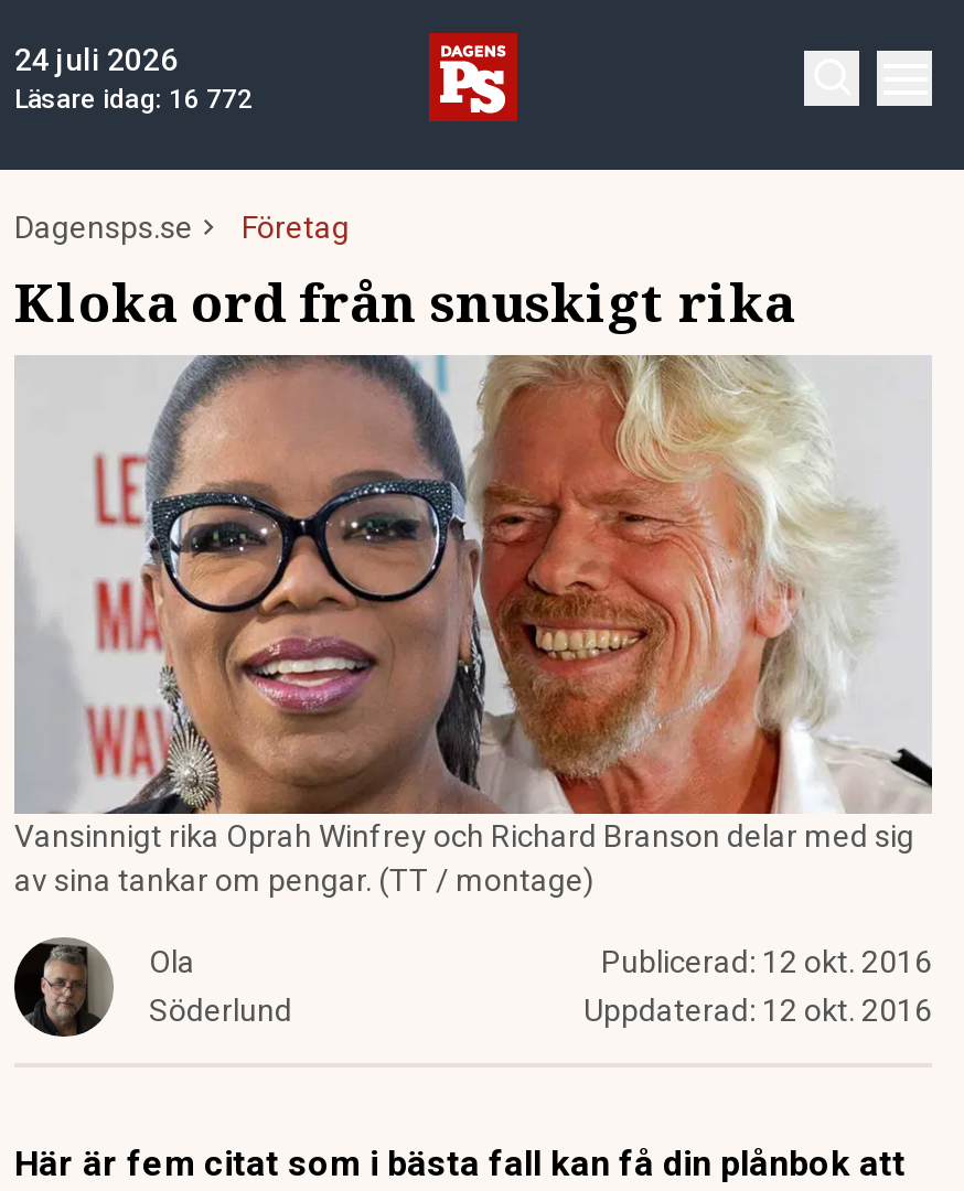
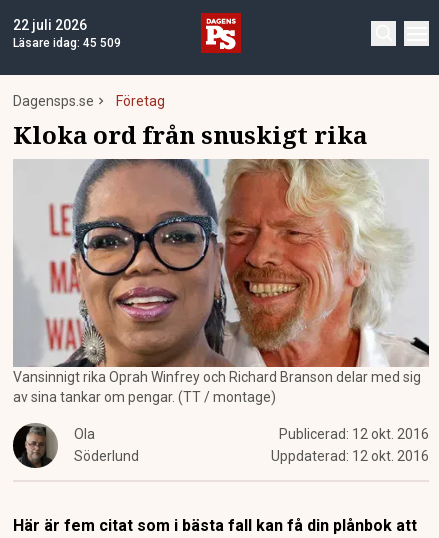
- 24 juli 2026
+ 22 juli 2026

- Läsare idag: 16 772
+ Läsare idag: 45 509
